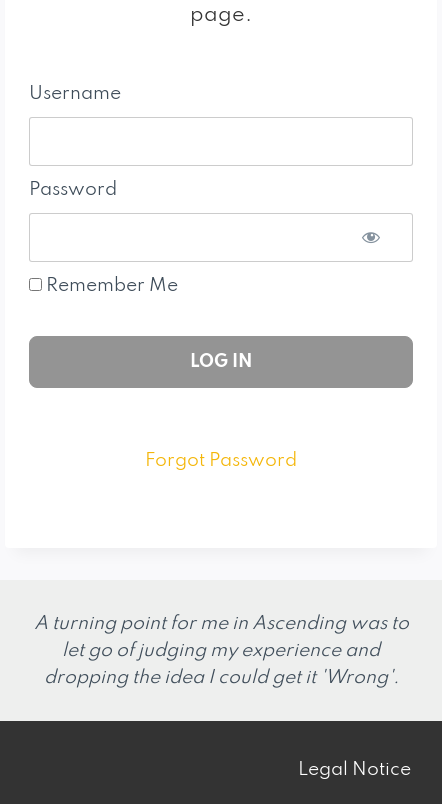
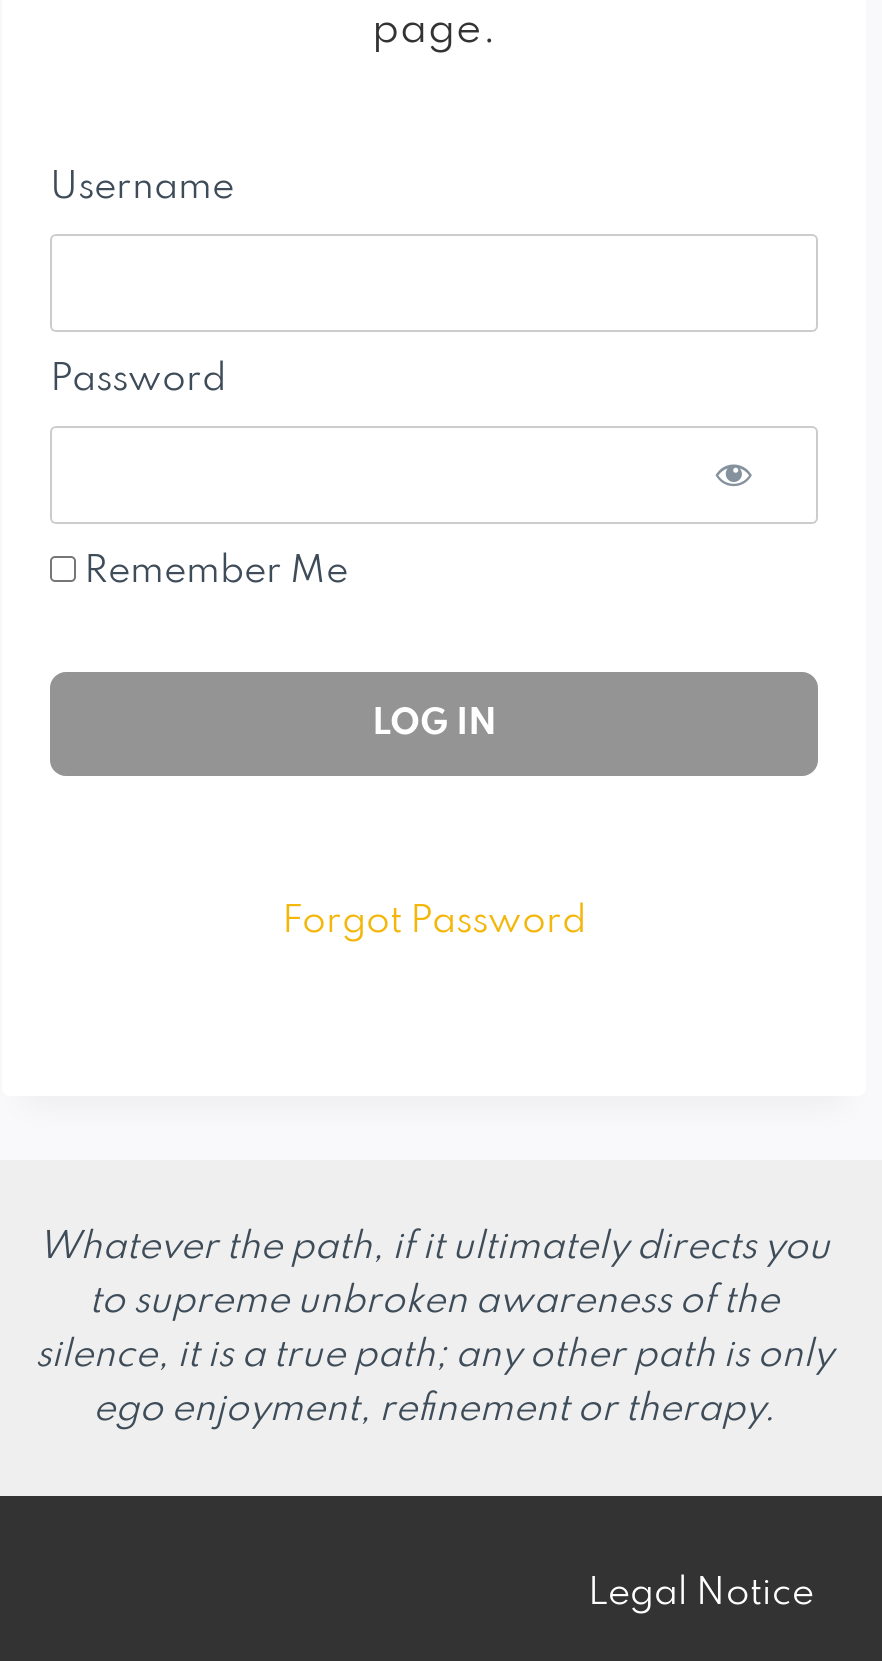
- A turning point for me in Ascending was to
- let go of judging my experience and
- dropping the idea I could get it 'Wrong'.
+ Whatever the path, if it ultimately directs you
+ to supreme unbroken awareness of the
+ silence, it is a true path; any other path is only
+ ego enjoyment, refinement or therapy.
